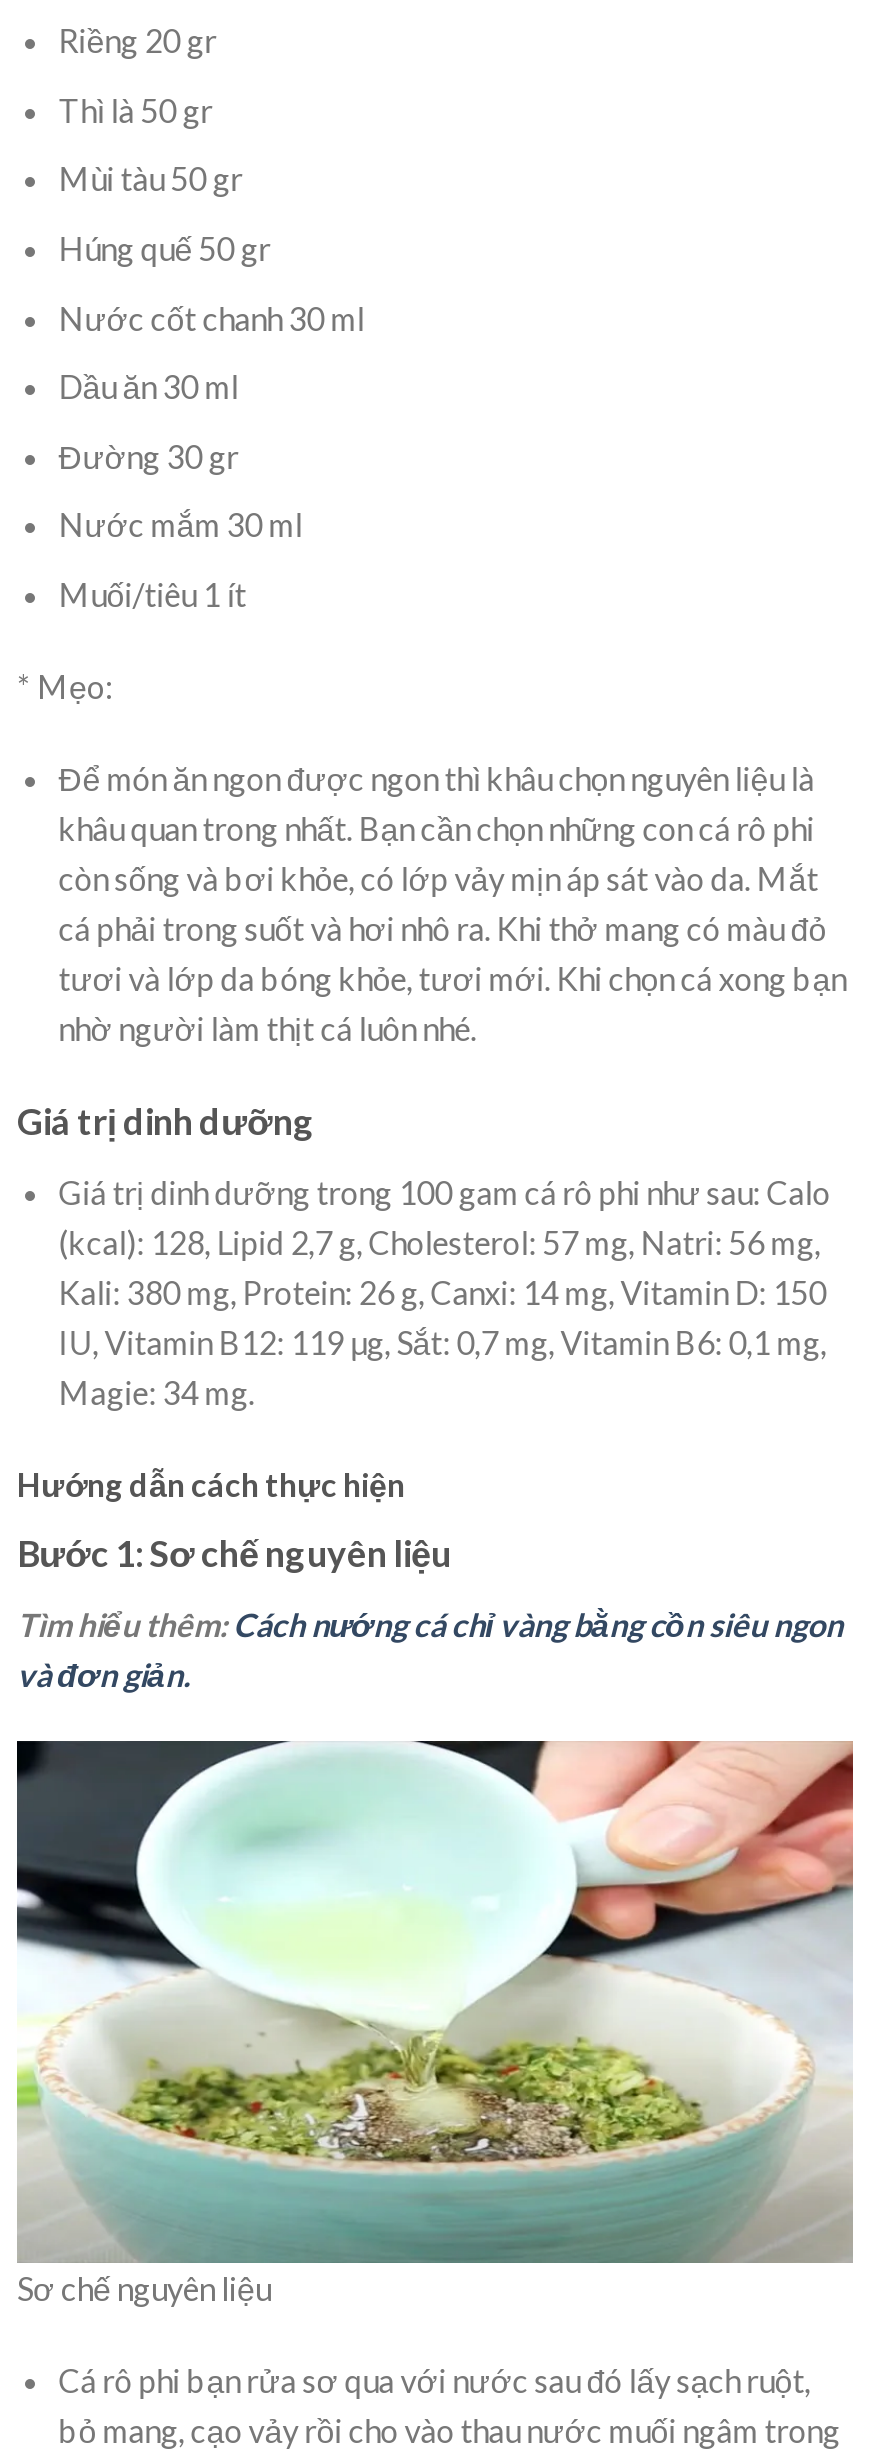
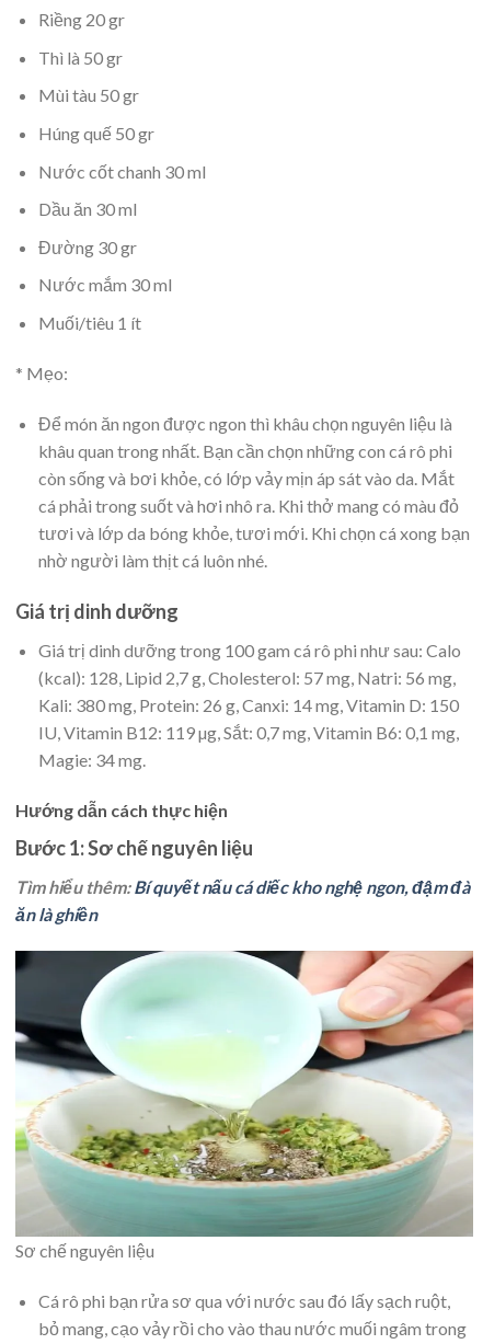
- Tìm hiểu thêm: Cách nướng cá chỉ vàng bằng cồn siêu ngon
- và đơn giản.
+ Tìm hiểu thêm: Bí quyết nấu cá diếc kho nghệ ngon, đậm đà
+ ăn là ghiền
